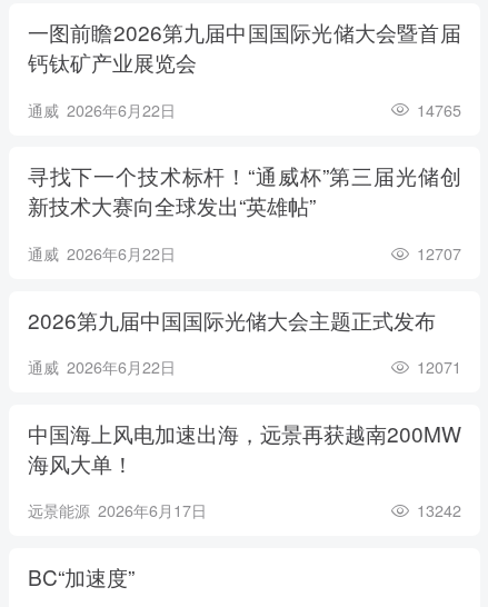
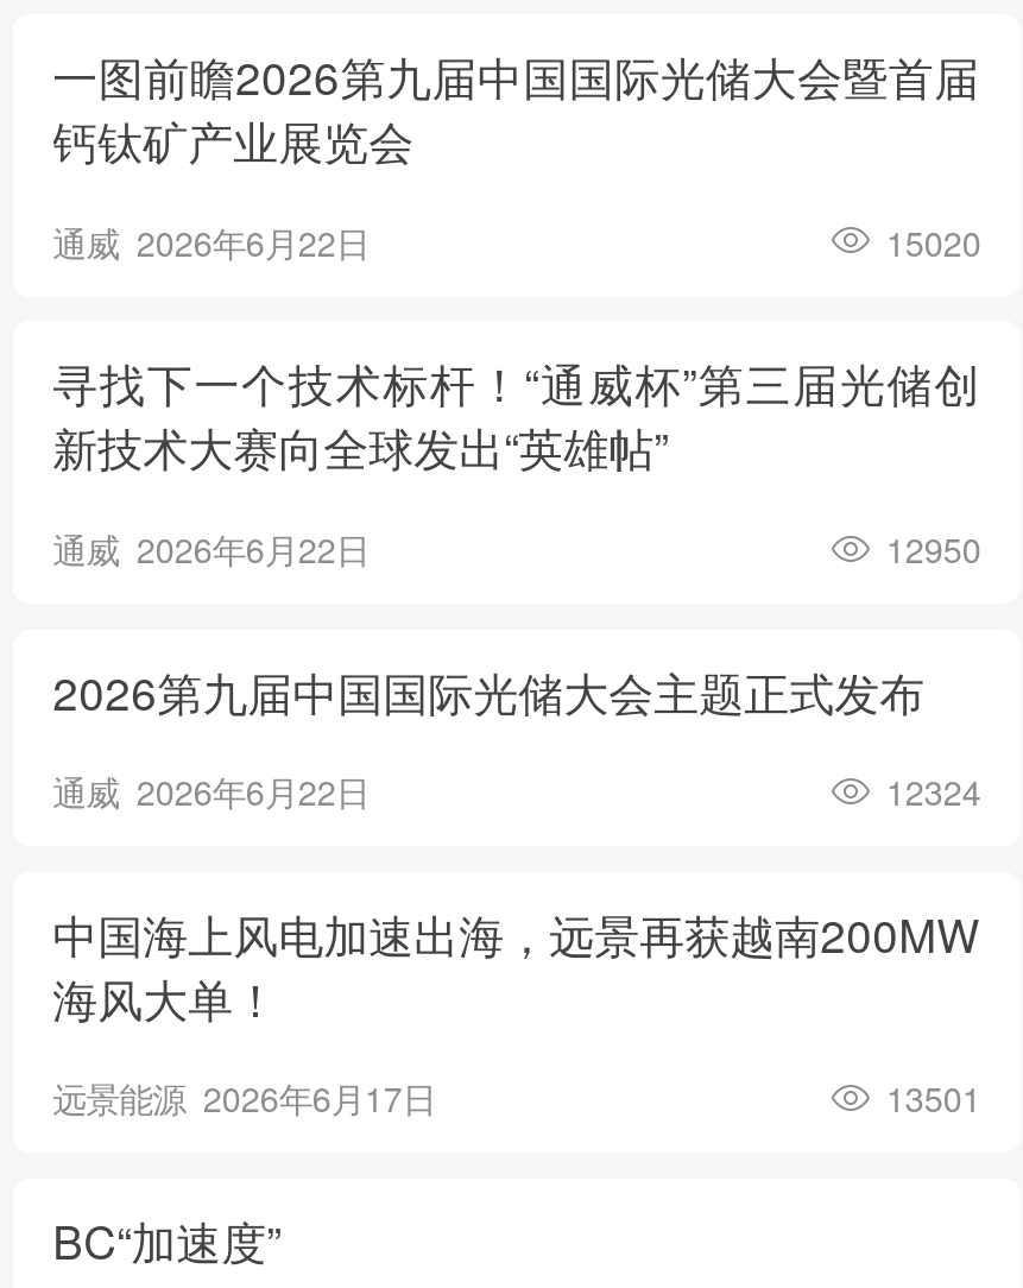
- 14765
+ 15020

- 12707
+ 12950

- 12071
+ 12324

- 13242
+ 13501
